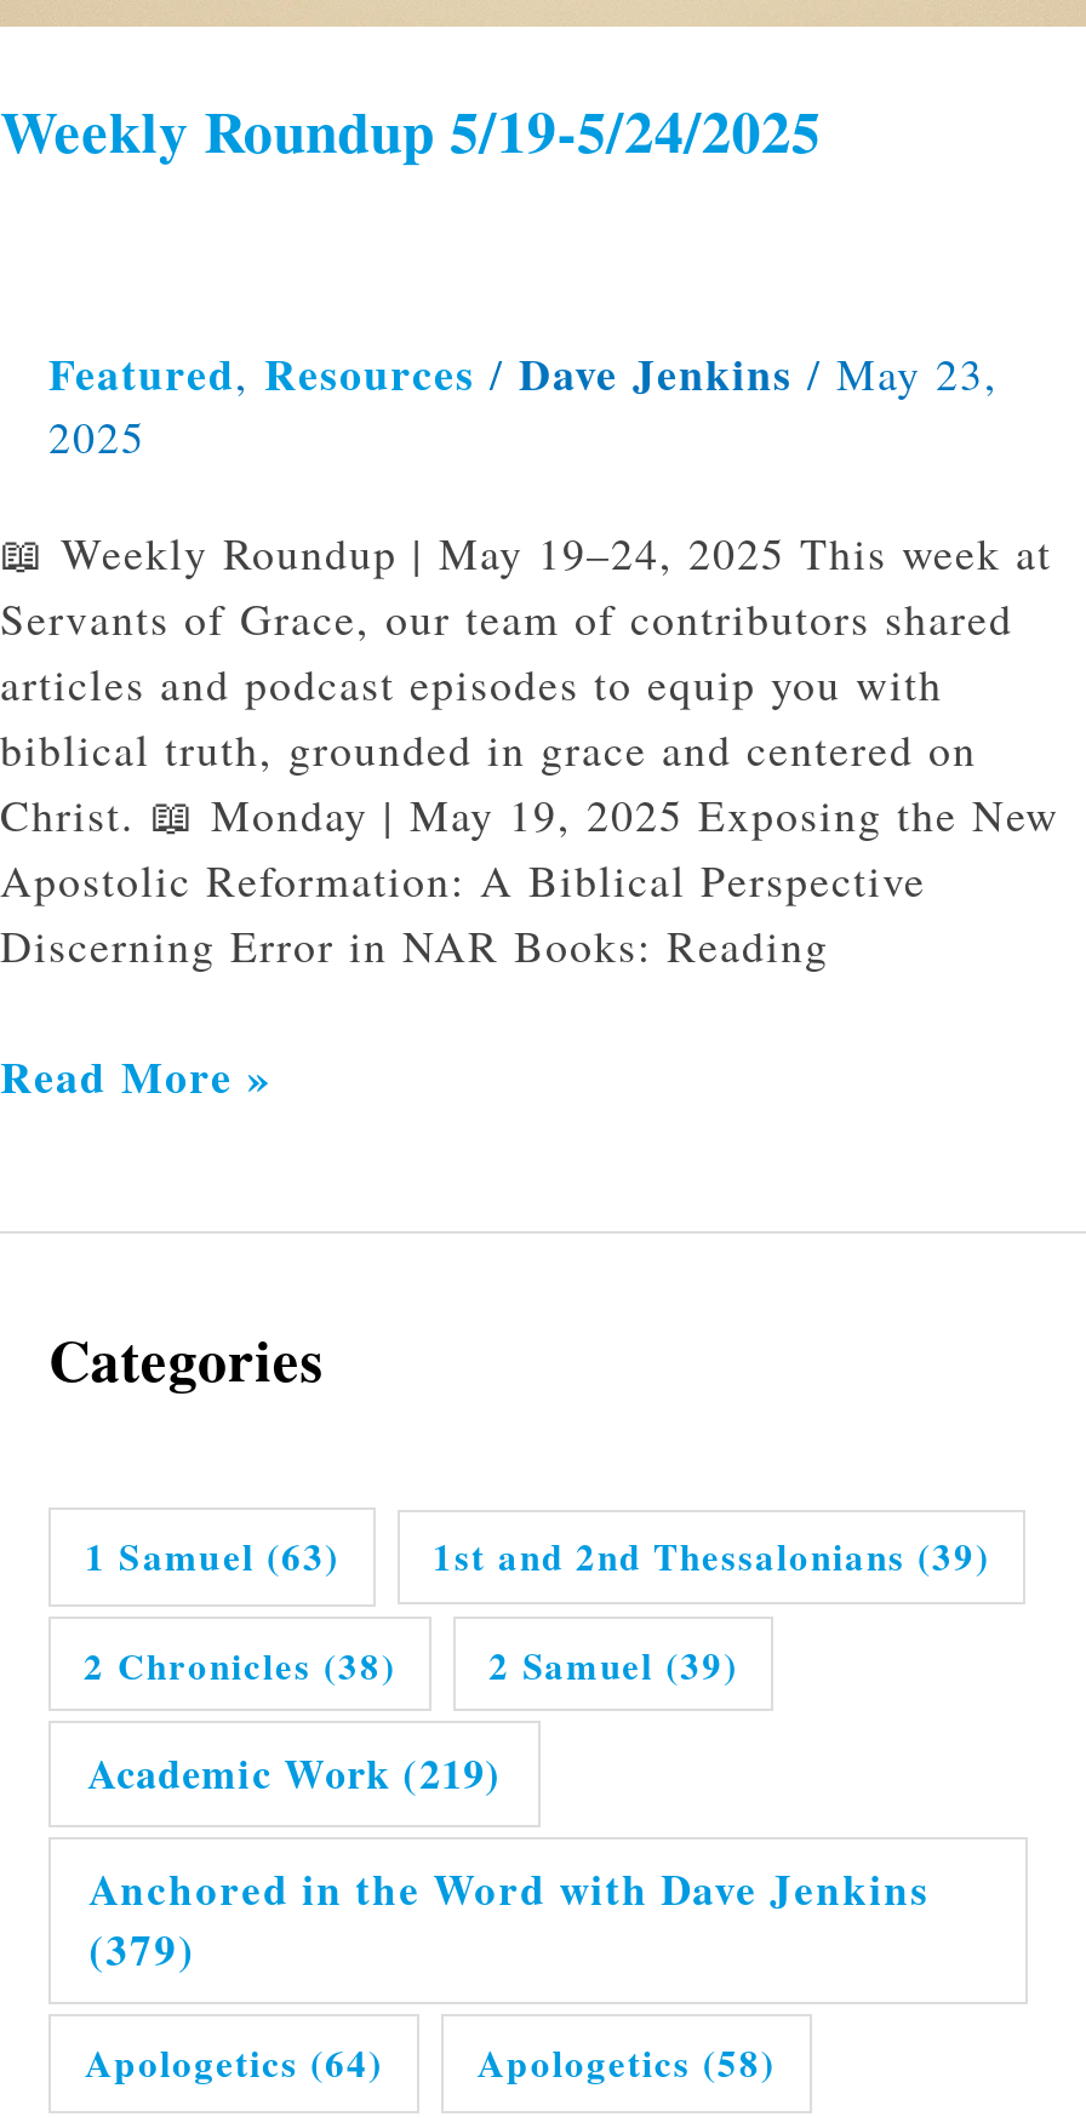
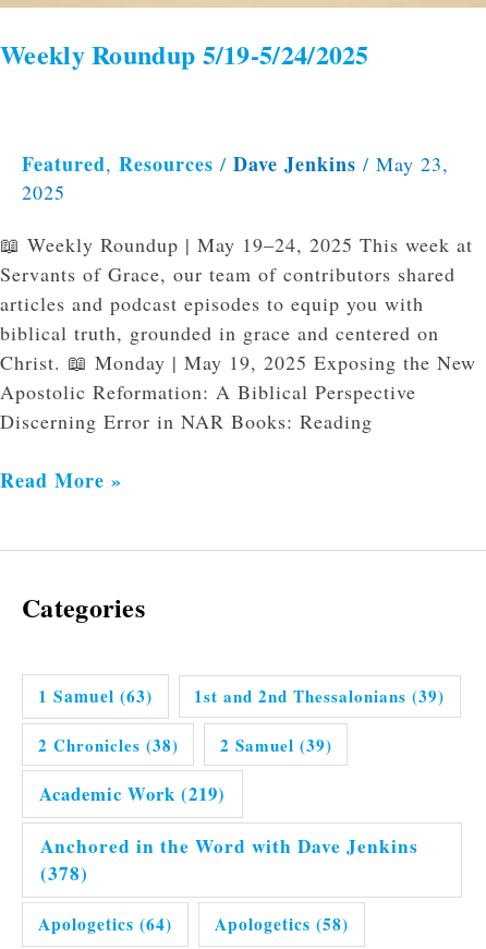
- (379)
+ (378)
